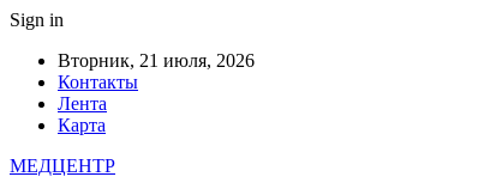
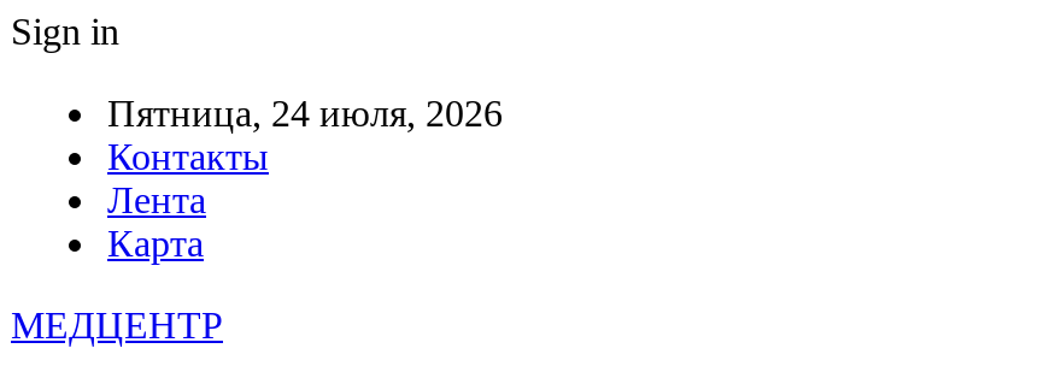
- Вторник, 21 июля, 2026
+ Пятница, 24 июля, 2026
